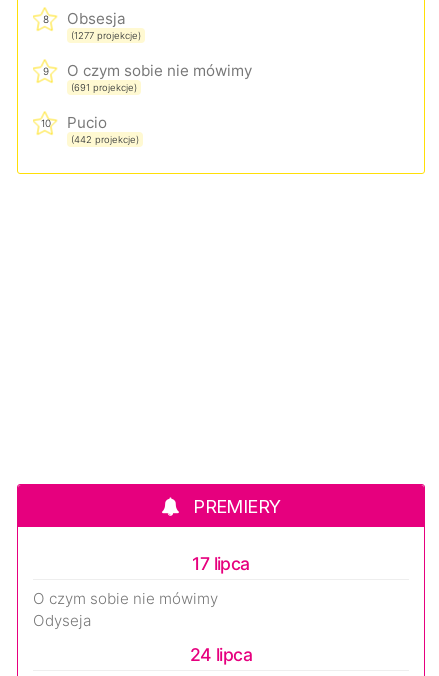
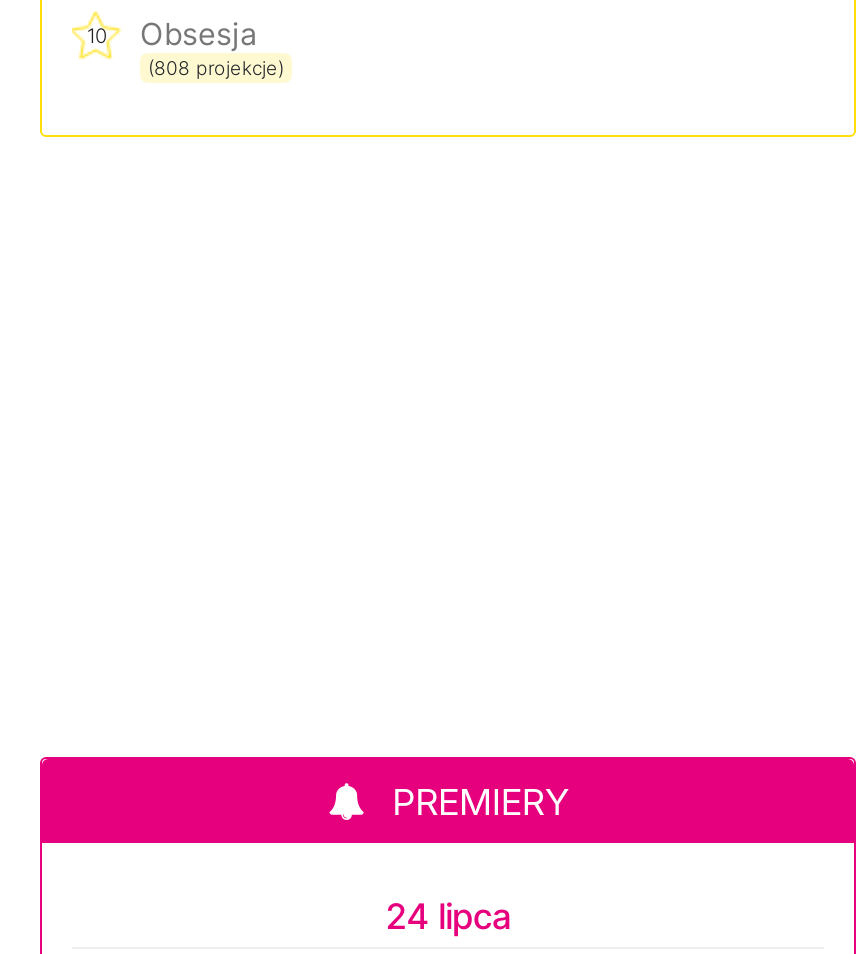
- 8 Obsesja
+ 10 Obsesja

- (1277 projekcje)
- 9
- O czym sobie nie mówimy
- (691 projekcje)
- 10
- Pucio
- (442 projekcje)
+ (808 projekcje)

- 17 lipca
- O czym sobie nie mówimy
- Odyseja
